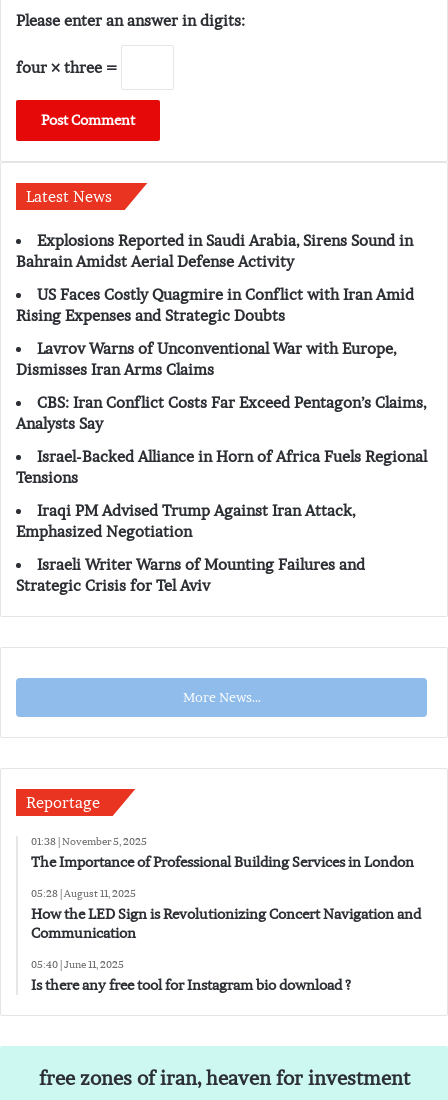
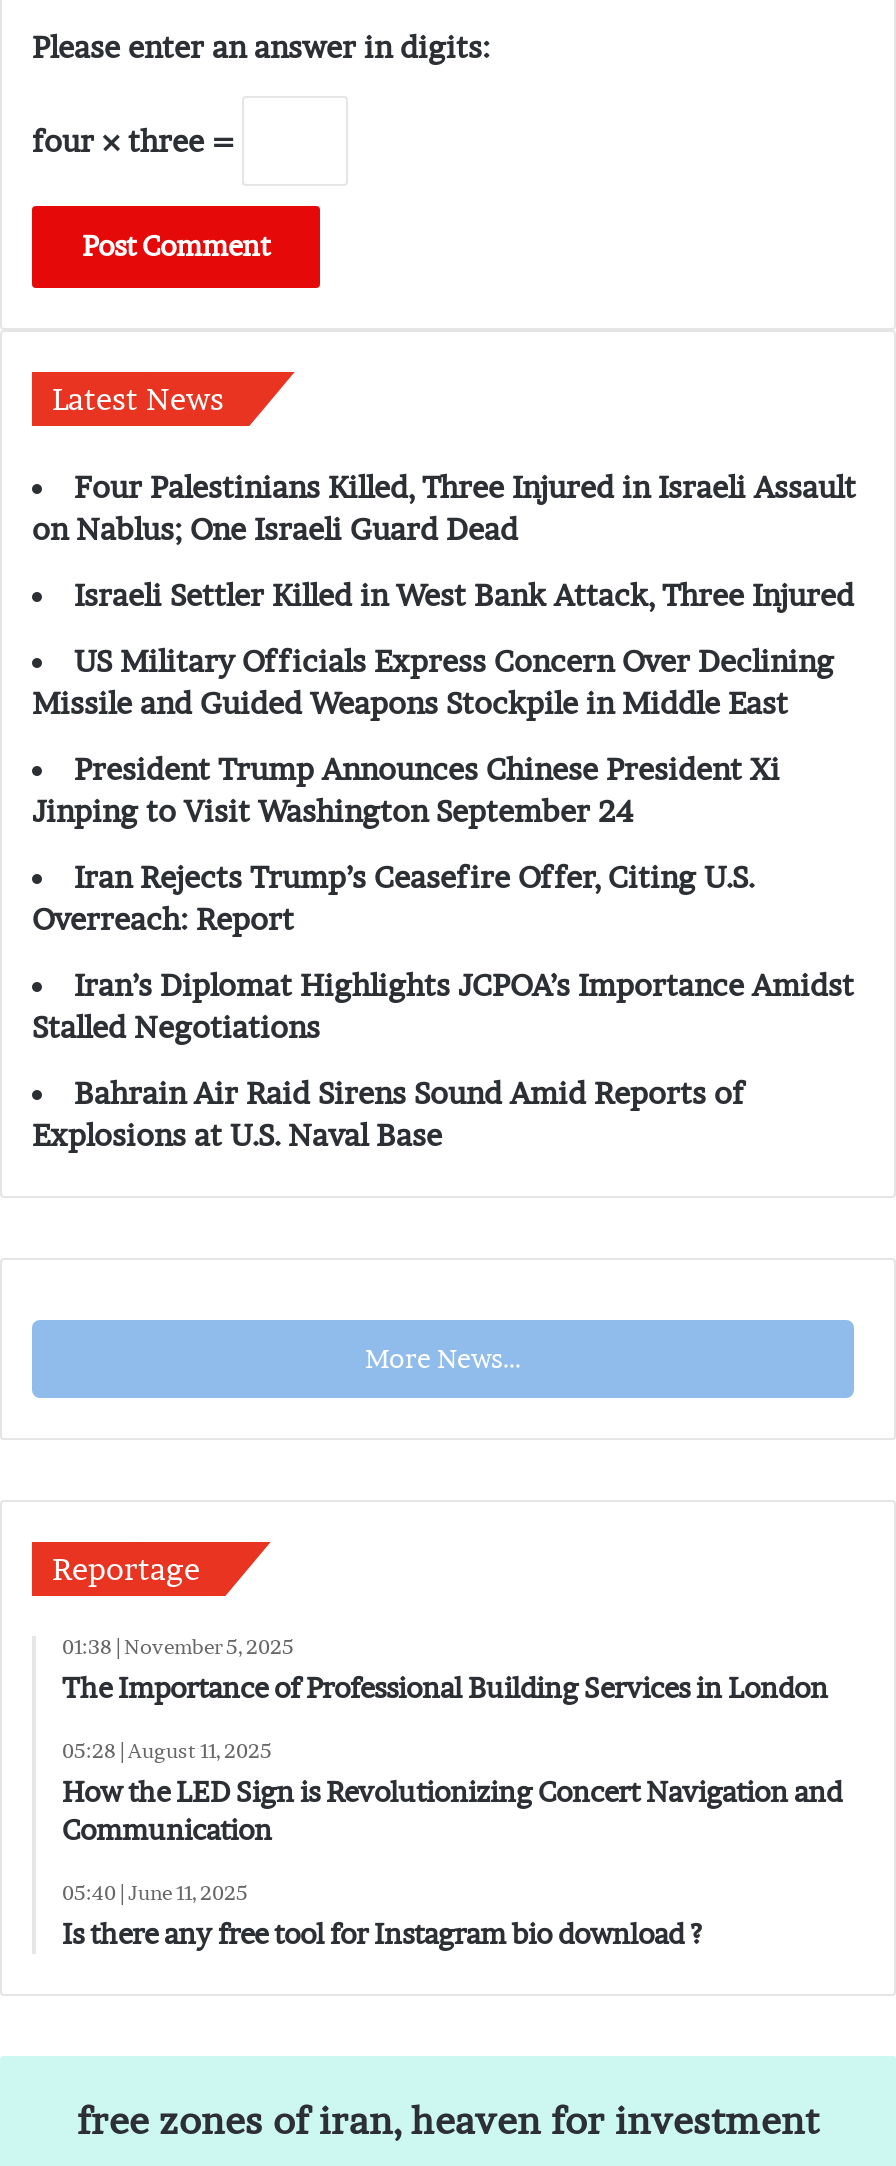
- Explosions Reported in Saudi Arabia, Sirens Sound in
- Bahrain Amidst Aerial Defense Activity
+ Four Palestinians Killed, Three Injured in Israeli Assault
+ on Nablus; One Israeli Guard Dead

- US Faces Costly Quagmire in Conflict with Iran Amid
- Rising Expenses and Strategic Doubts
+ Israeli Settler Killed in West Bank Attack, Three Injured

- Lavrov Warns of Unconventional War with Europe,
- Dismisses Iran Arms Claims
+ US Military Officials Express Concern Over Declining
+ Missile and Guided Weapons Stockpile in Middle East

- CBS: Iran Conflict Costs Far Exceed Pentagon’s Claims,
- Analysts Say
+ President Trump Announces Chinese President Xi
+ Jinping to Visit Washington September 24

- Israel-Backed Alliance in Horn of Africa Fuels Regional
- Tensions
+ Iran Rejects Trump’s Ceasefire Offer, Citing U.S.
+ Overreach: Report

- Iraqi PM Advised Trump Against Iran Attack,
- Emphasized Negotiation
+ Iran’s Diplomat Highlights JCPOA’s Importance Amidst
+ Stalled Negotiations

- Israeli Writer Warns of Mounting Failures and
- Strategic Crisis for Tel Aviv
+ Bahrain Air Raid Sirens Sound Amid Reports of
+ Explosions at U.S. Naval Base
